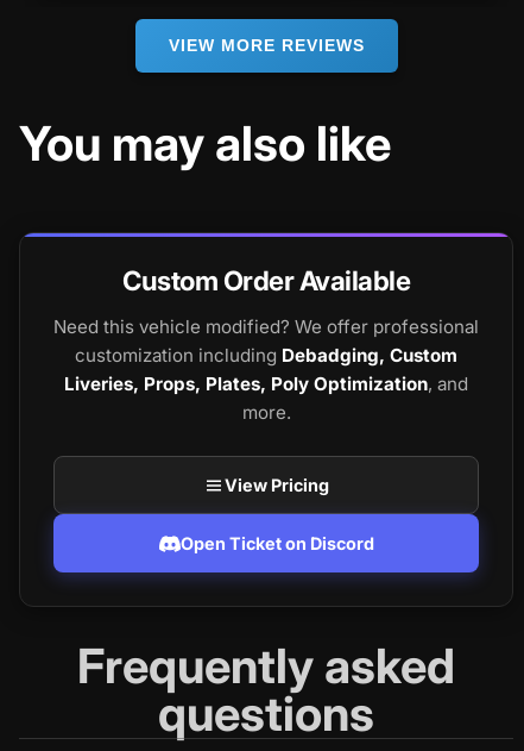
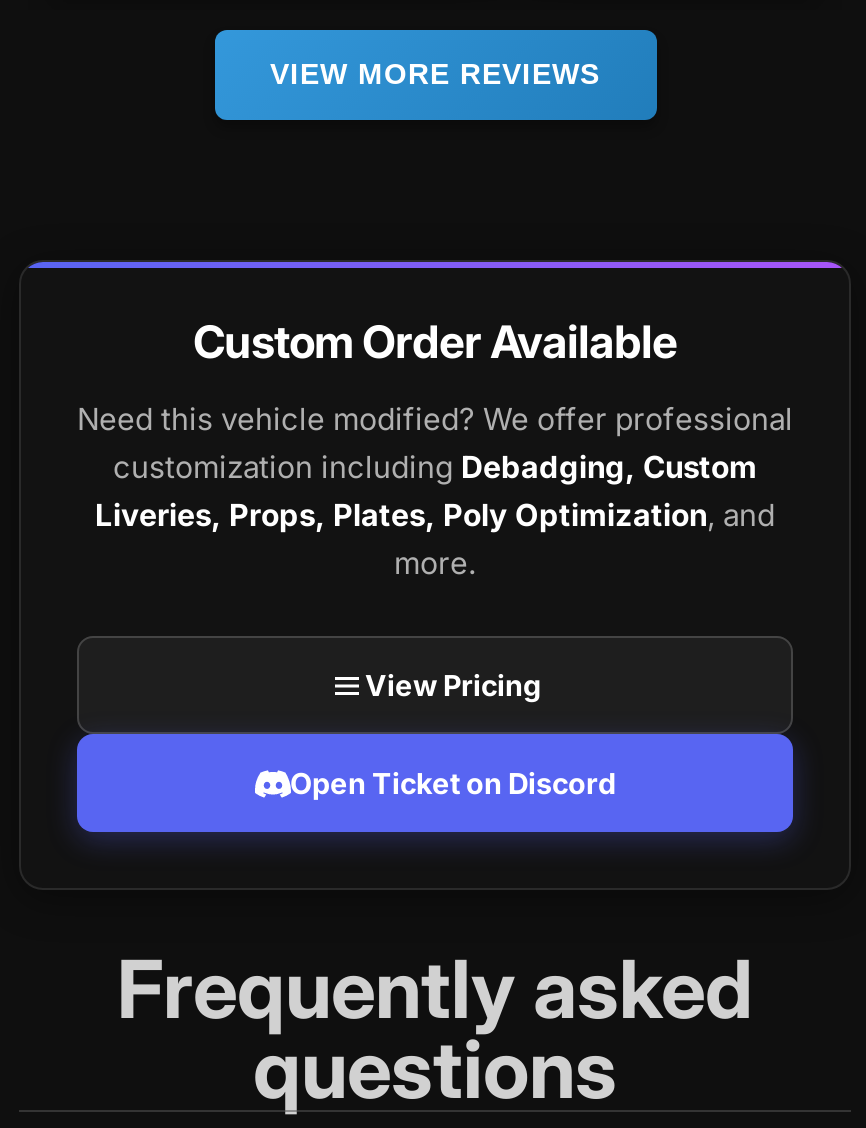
- You may also like
